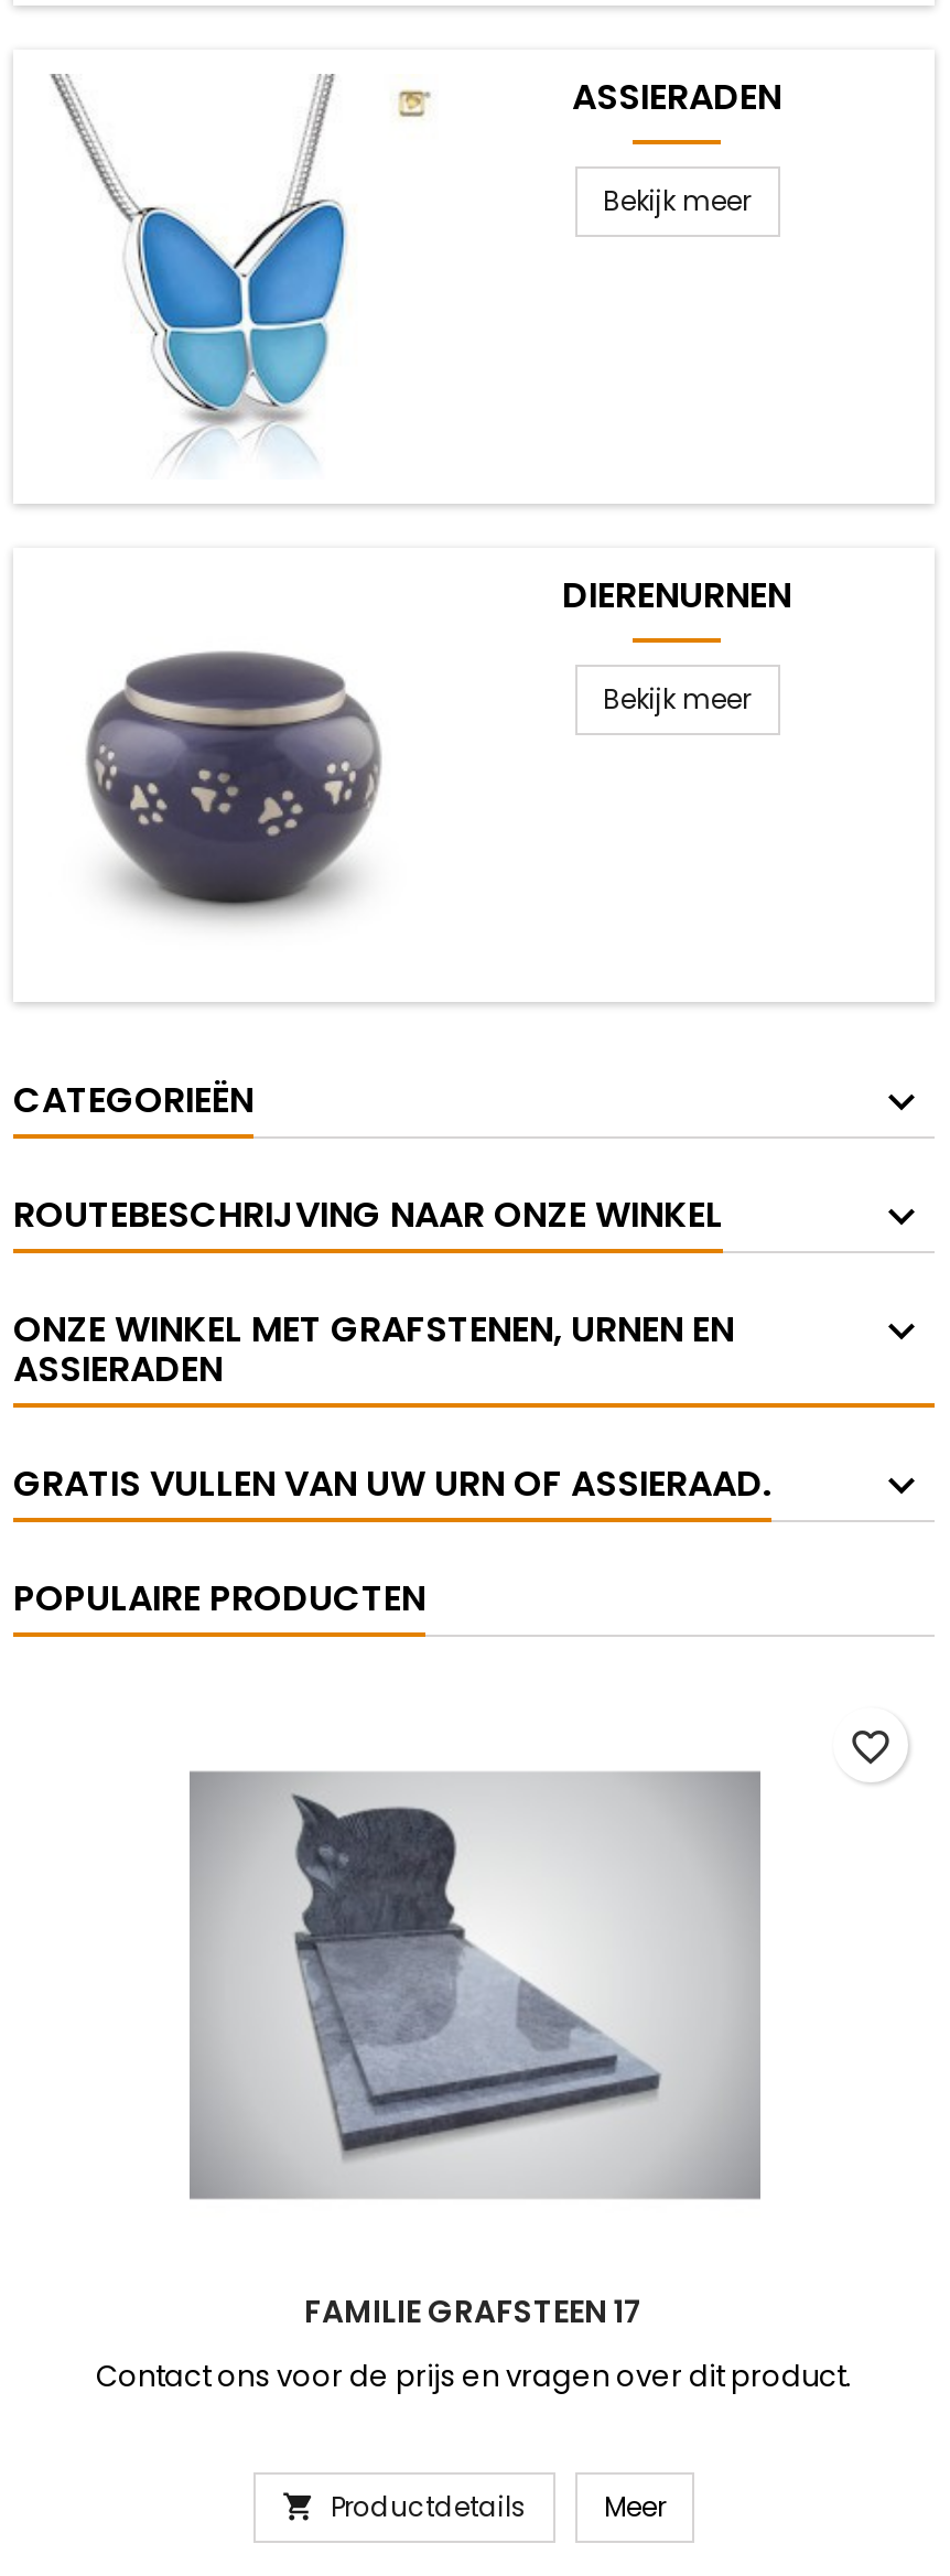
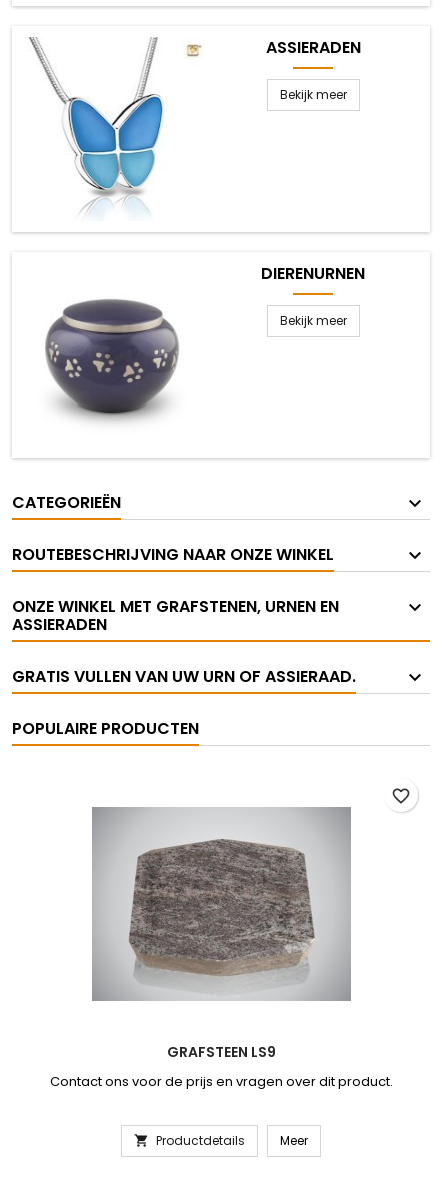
- [image]
+ [image]

- FAMILIE GRAFSTEEN 17
+ GRAFSTEEN LS9
